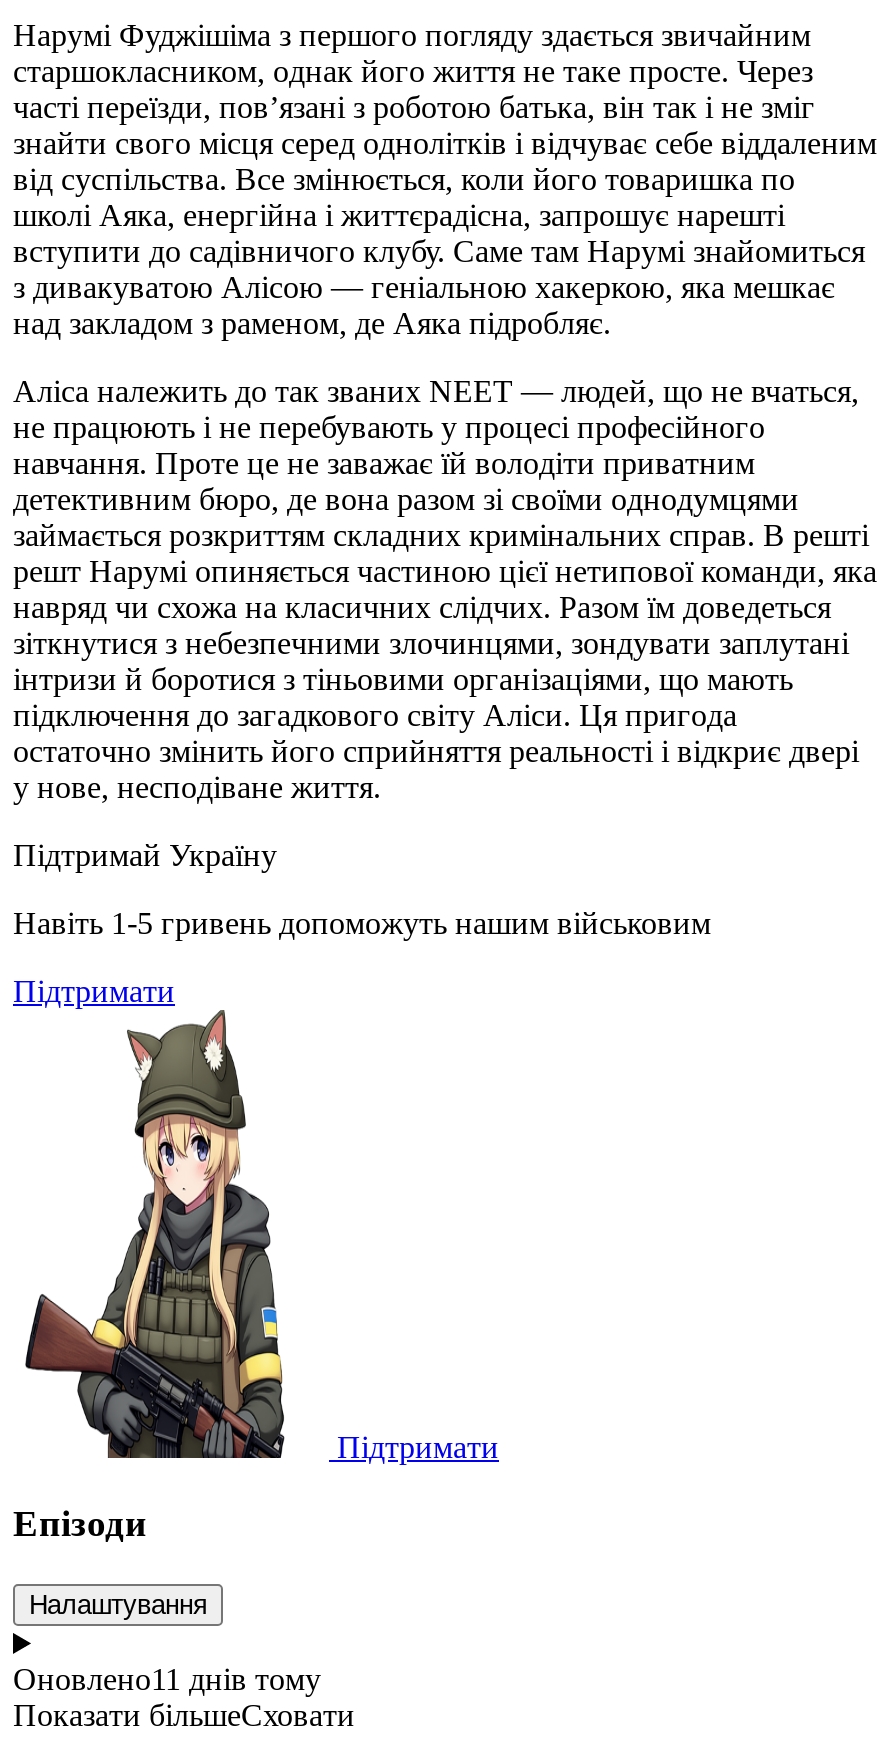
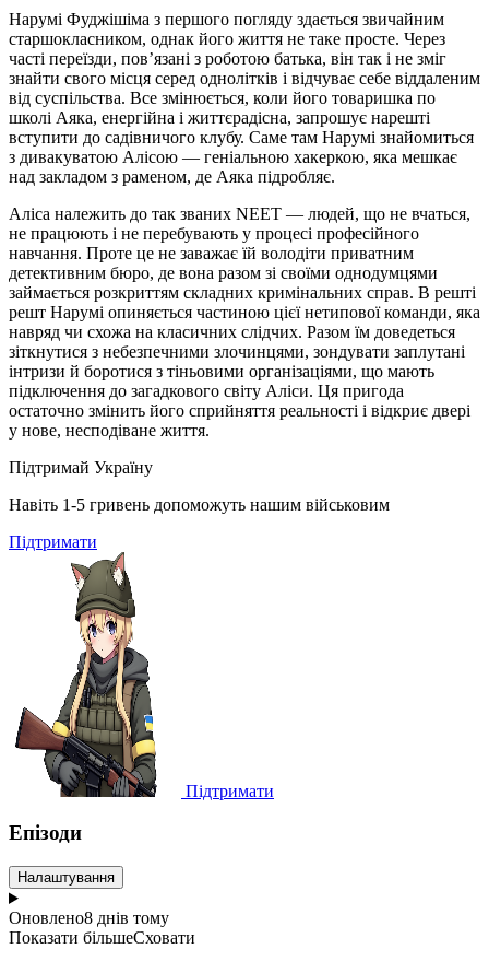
- Оновлено11 днів тому
+ Оновлено8 днів тому
